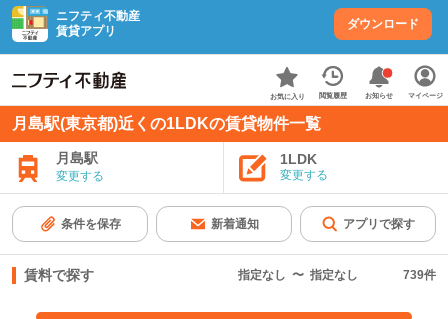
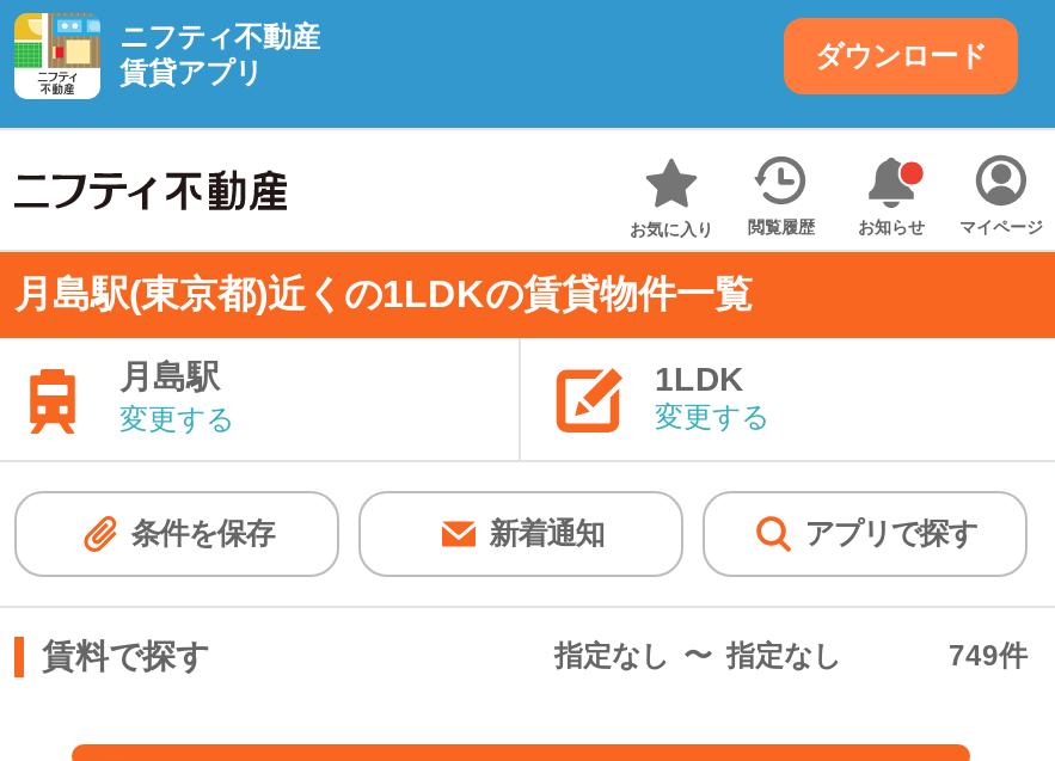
- 739件
+ 749件
